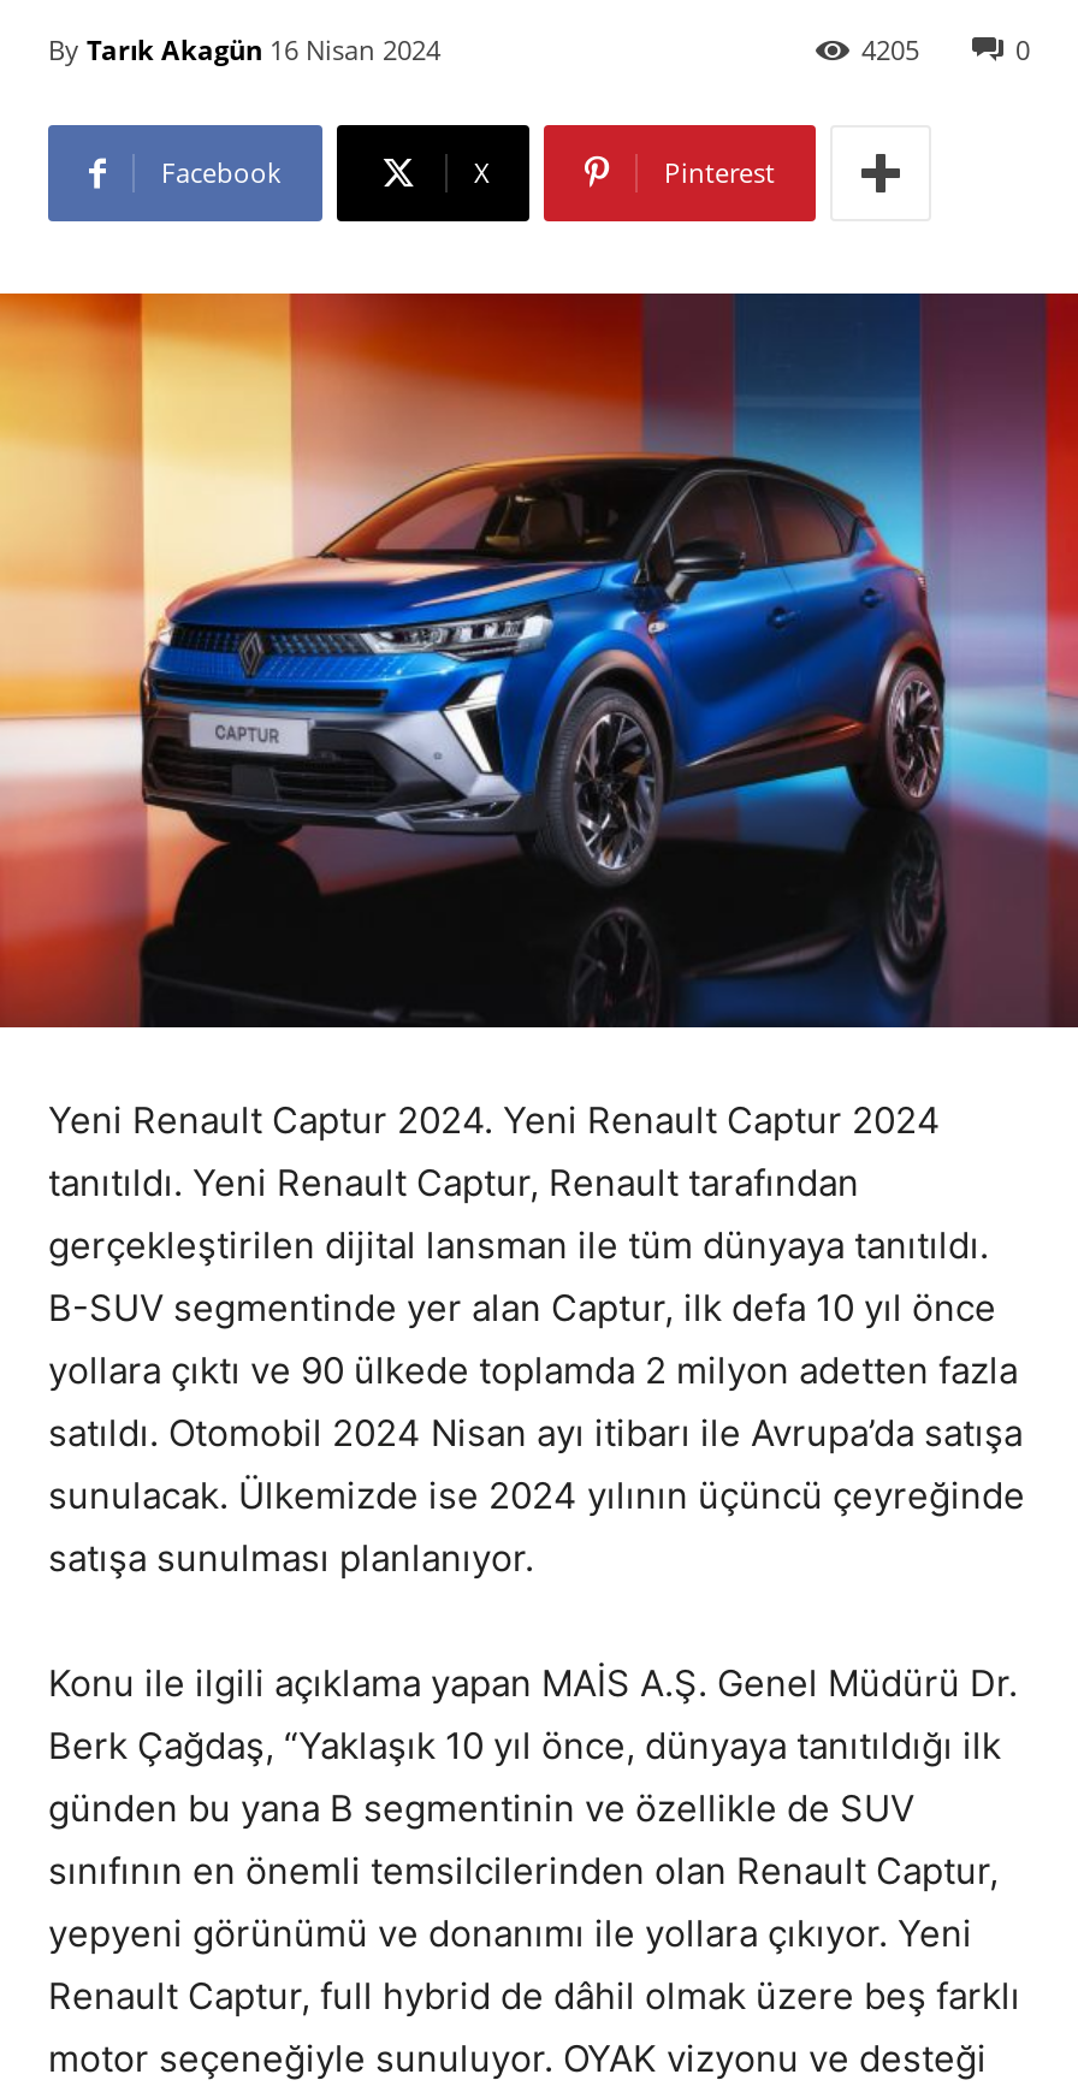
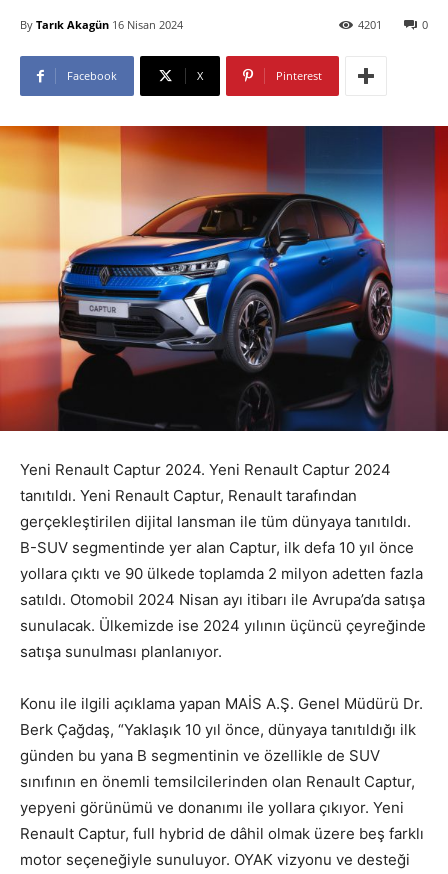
- 4205
+ 4201
